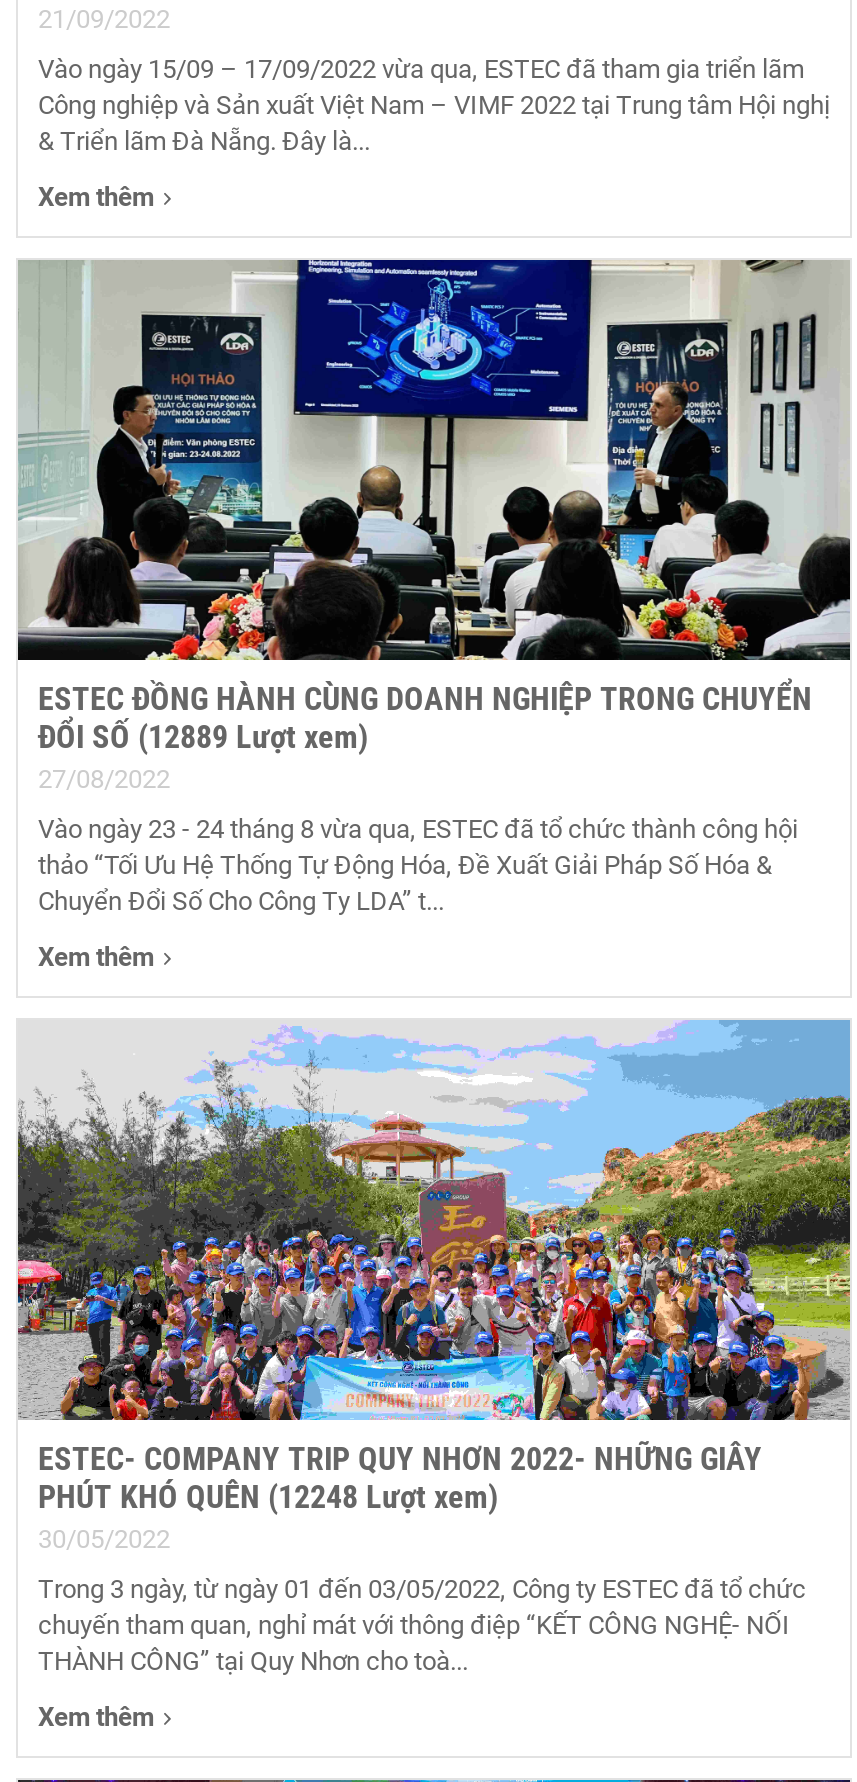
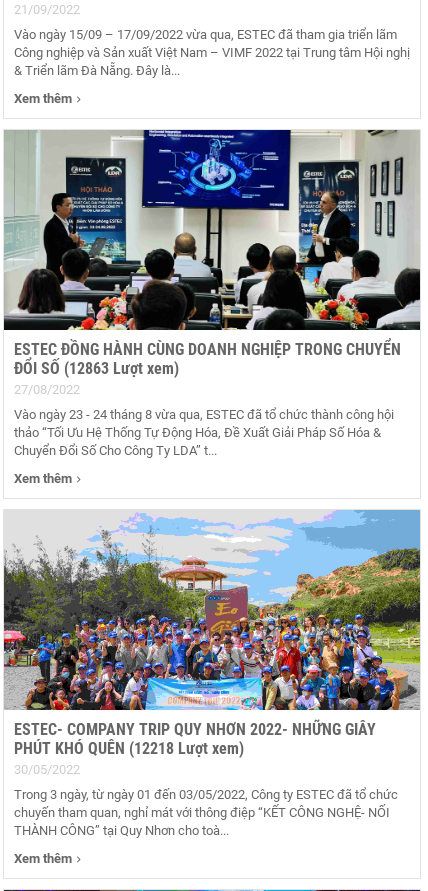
- ĐỔI SỐ (12889 Lượt xem)
+ ĐỔI SỐ (12863 Lượt xem)

- PHÚT KHÓ QUÊN (12248 Lượt xem)
+ PHÚT KHÓ QUÊN (12218 Lượt xem)
